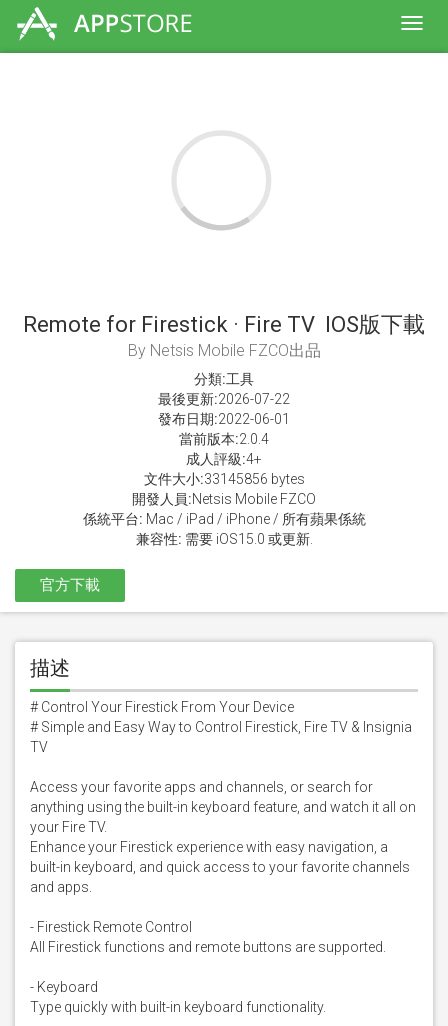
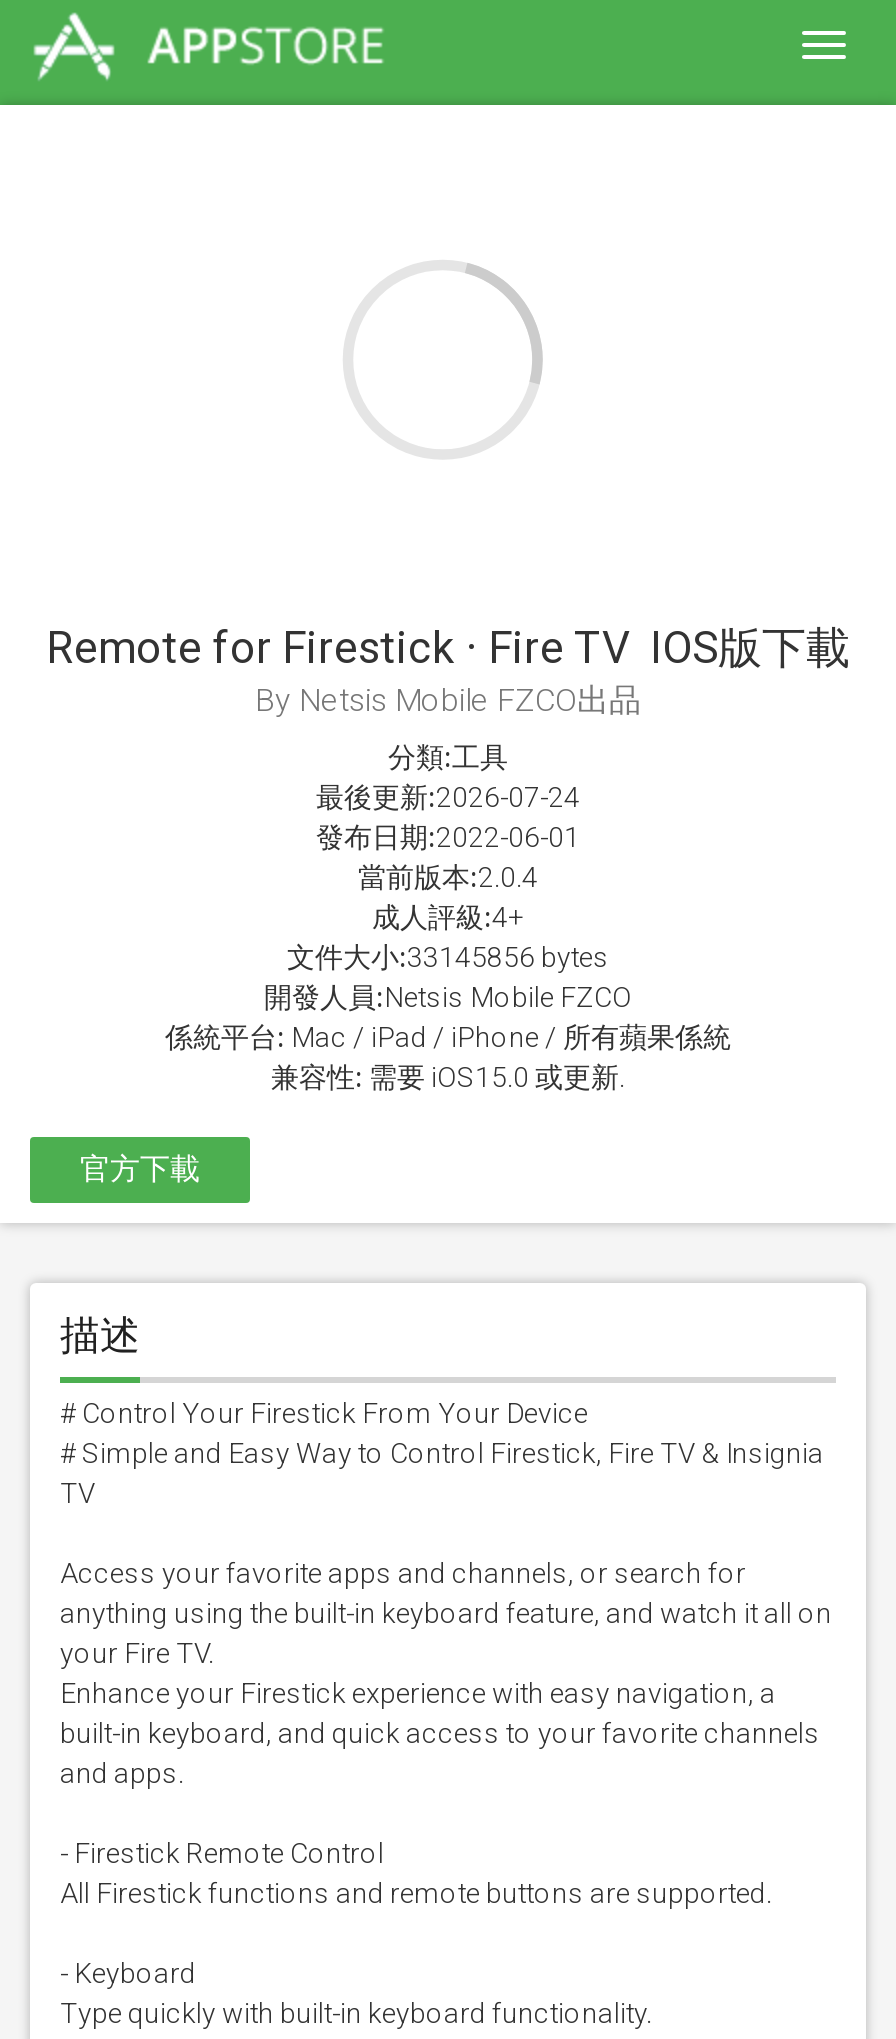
- 最後更新:2026-07-22
+ 最後更新:2026-07-24
